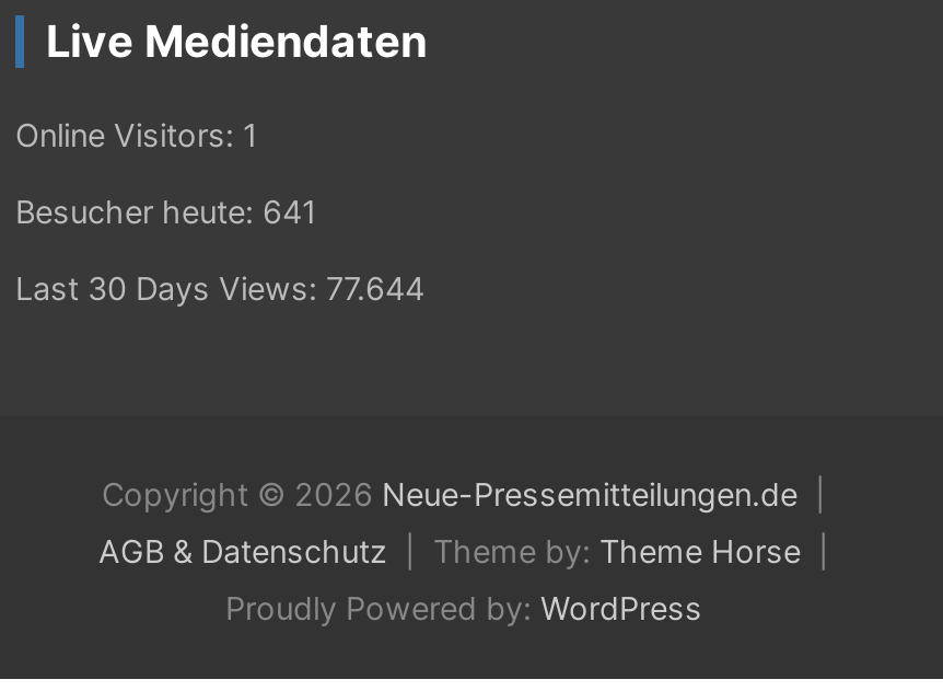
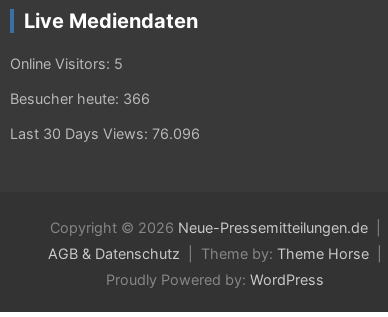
- Online Visitors: 1
+ Online Visitors: 5

- Besucher heute: 641
+ Besucher heute: 366

- Last 30 Days Views: 77.644
+ Last 30 Days Views: 76.096
